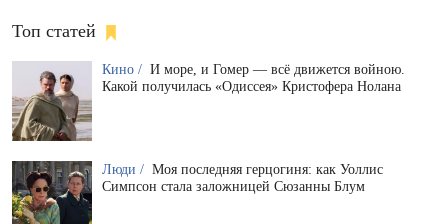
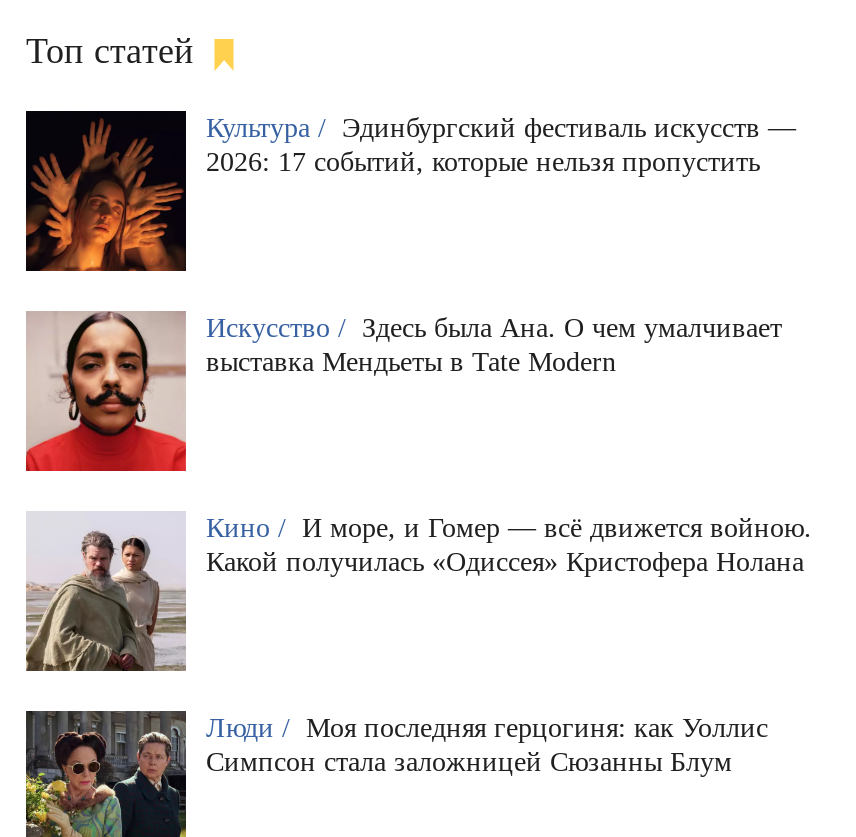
+ [image]
+ Культура / Эдинбургский фестиваль искусств —
+ 2026: 17 событий, которые нельзя пропустить

+ [image]
+ Искусство / Здесь была Ана. О чем умалчивает
+ выставка Мендьеты в Tate Modern
